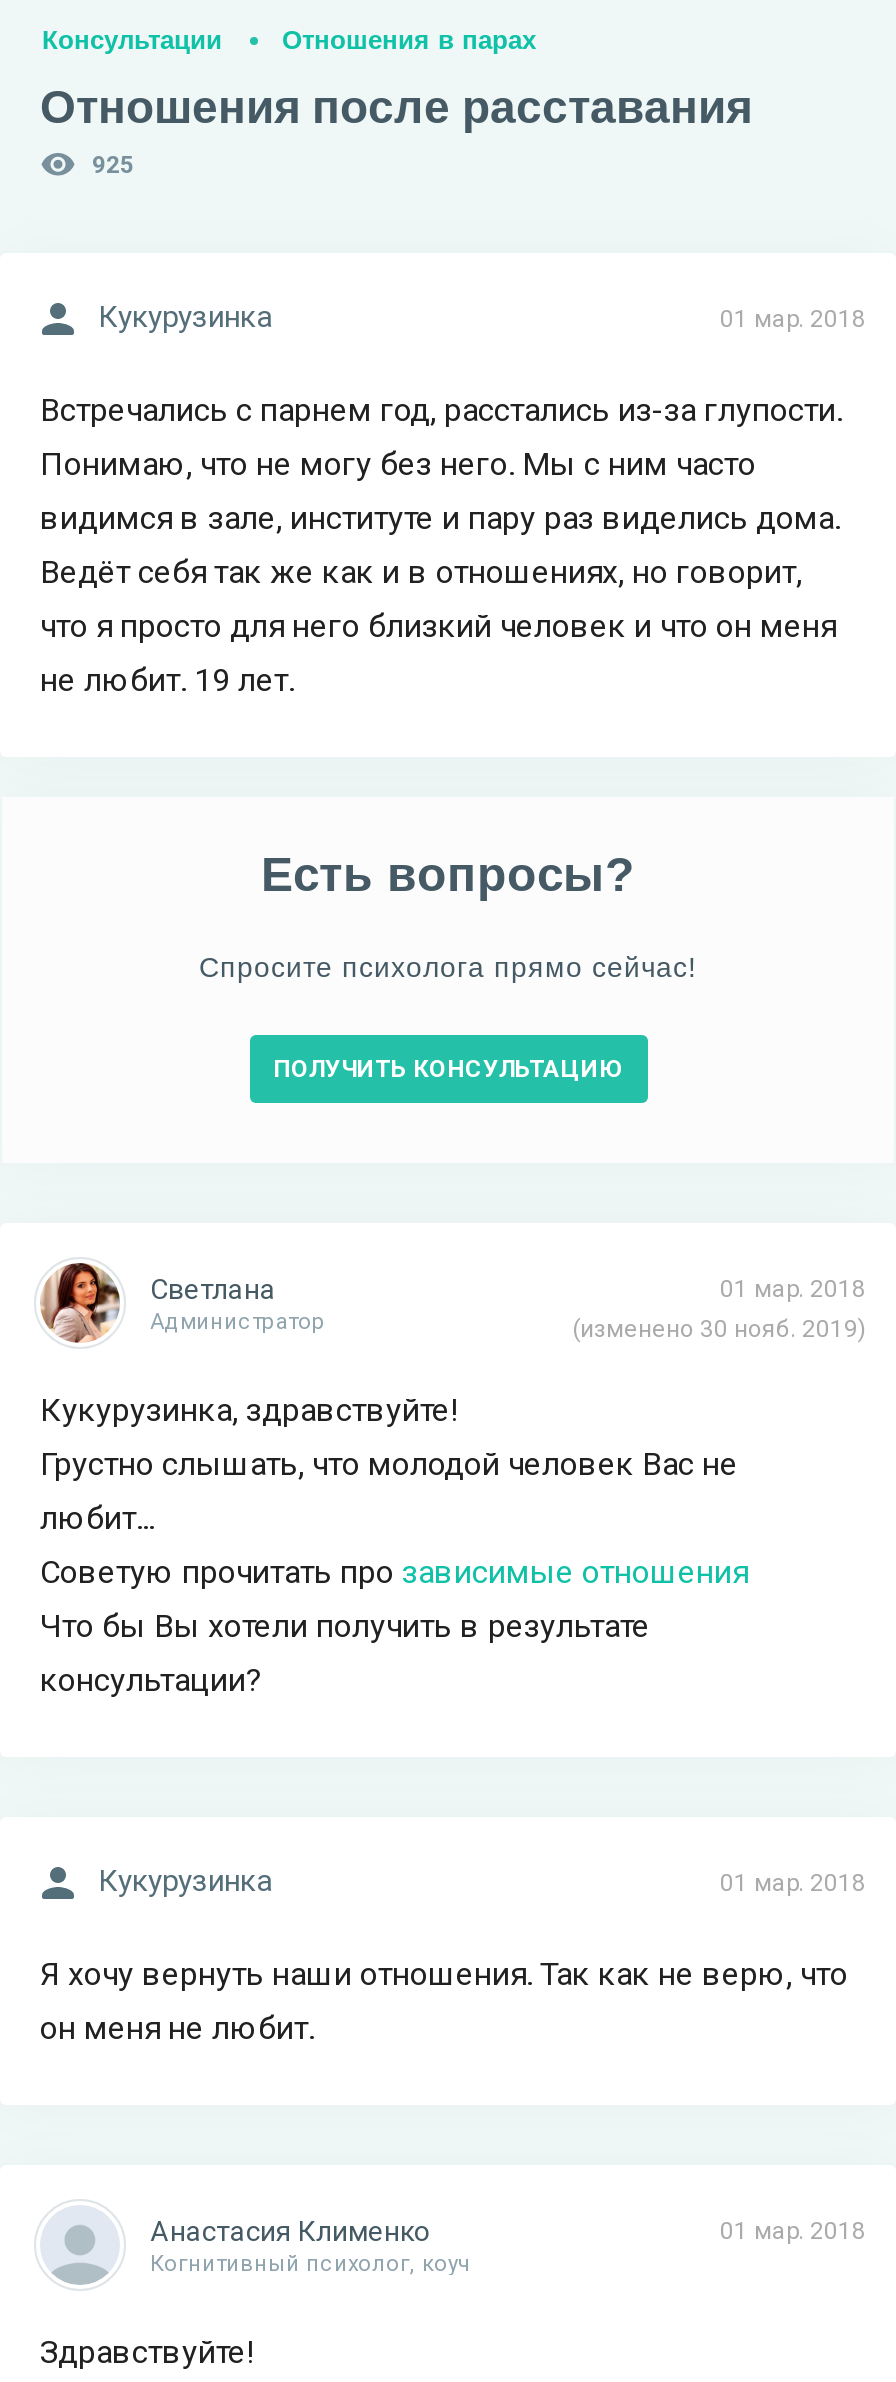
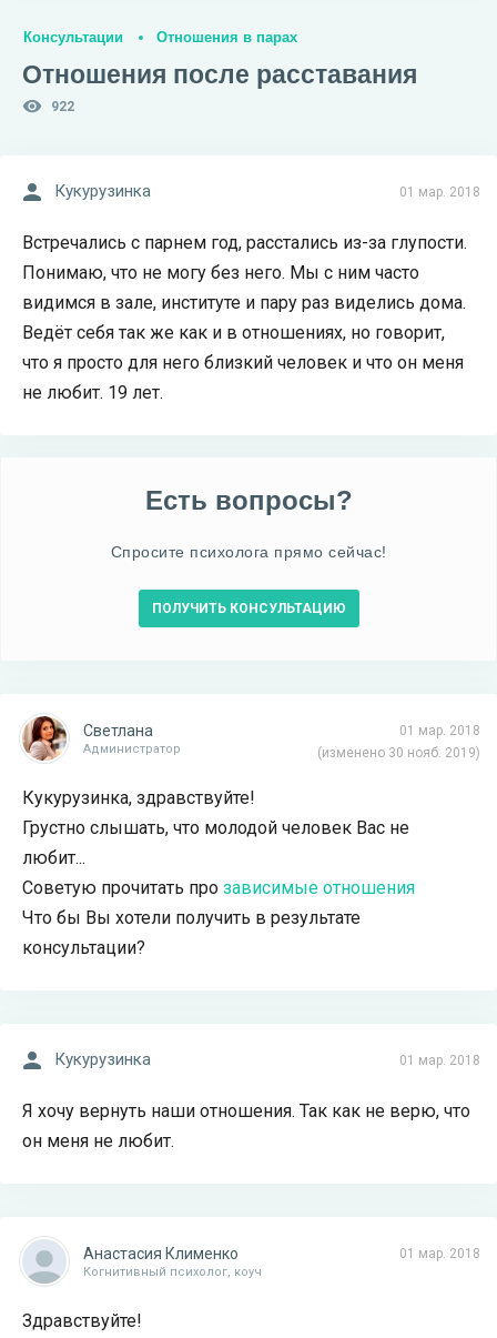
- 925
+ 922
